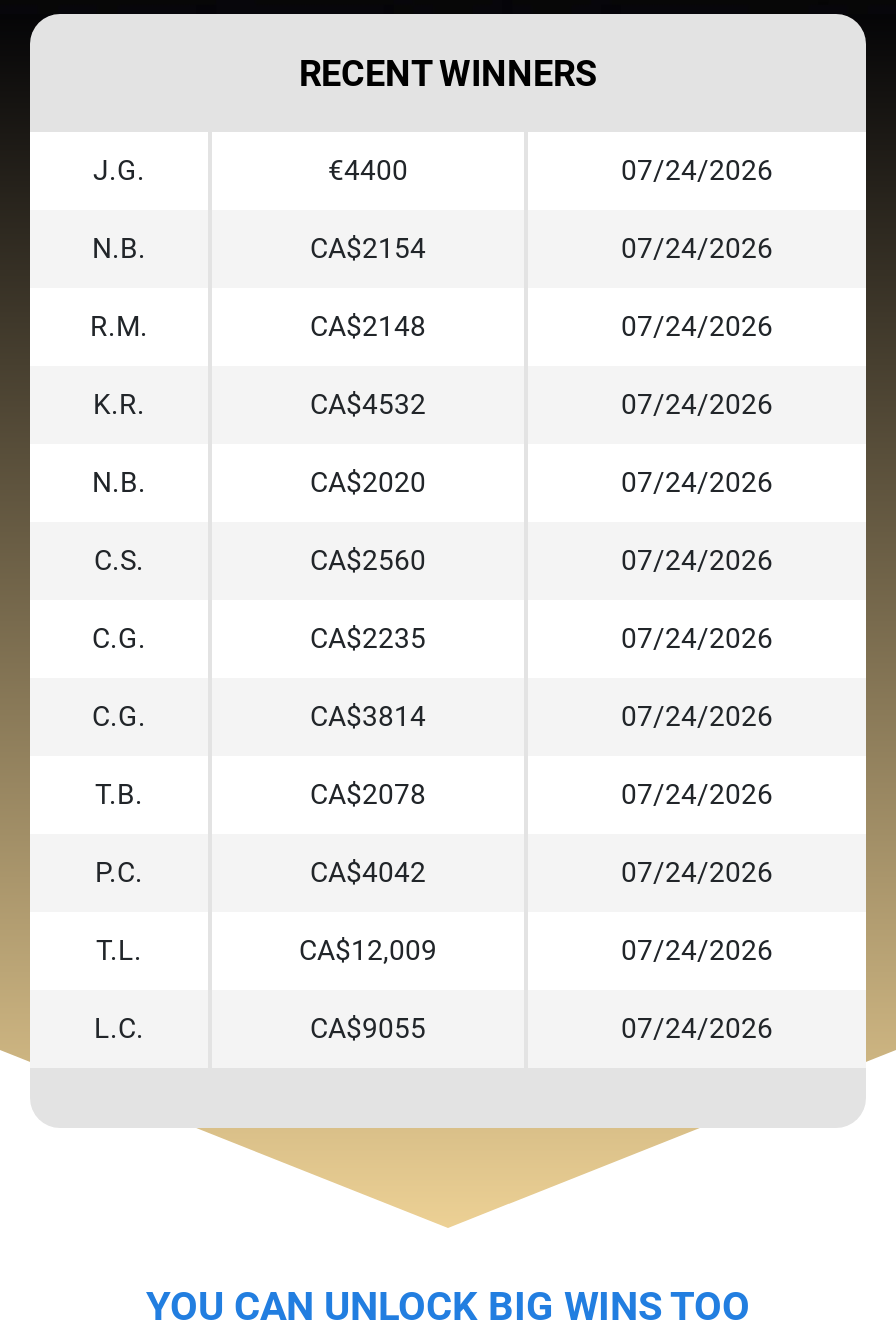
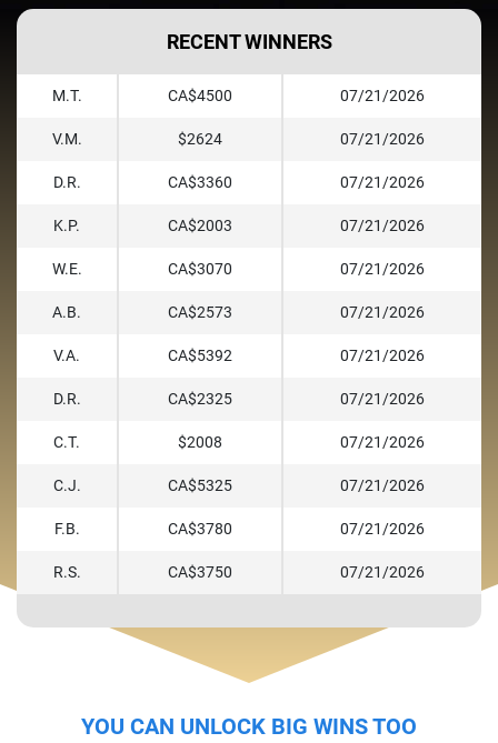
- J.G.
- €4400
- 07/24/2026
+ M.T.
+ CA$4500
+ 07/21/2026

- N.B.
- CA$2154
- 07/24/2026
+ V.M.
+ $2624
+ 07/21/2026

- R.M.
- CA$2148
- 07/24/2026
+ D.R.
+ CA$3360
+ 07/21/2026

- K.R.
- CA$4532
- 07/24/2026
+ K.P.
+ CA$2003
+ 07/21/2026

- N.B.
- CA$2020
- 07/24/2026
+ W.E.
+ CA$3070
+ 07/21/2026

- C.S.
- CA$2560
- 07/24/2026
+ A.B.
+ CA$2573
+ 07/21/2026

- C.G.
- CA$2235
- 07/24/2026
+ V.A.
+ CA$5392
+ 07/21/2026

- C.G.
- CA$3814
- 07/24/2026
+ D.R.
+ CA$2325
+ 07/21/2026

- T.B.
- CA$2078
- 07/24/2026
+ C.T.
+ $2008
+ 07/21/2026

- P.C.
- CA$4042
- 07/24/2026
+ C.J.
+ CA$5325
+ 07/21/2026

- T.L.
- CA$12,009
- 07/24/2026
+ F.B.
+ CA$3780
+ 07/21/2026

- L.C.
- CA$9055
- 07/24/2026
+ R.S.
+ CA$3750
+ 07/21/2026
